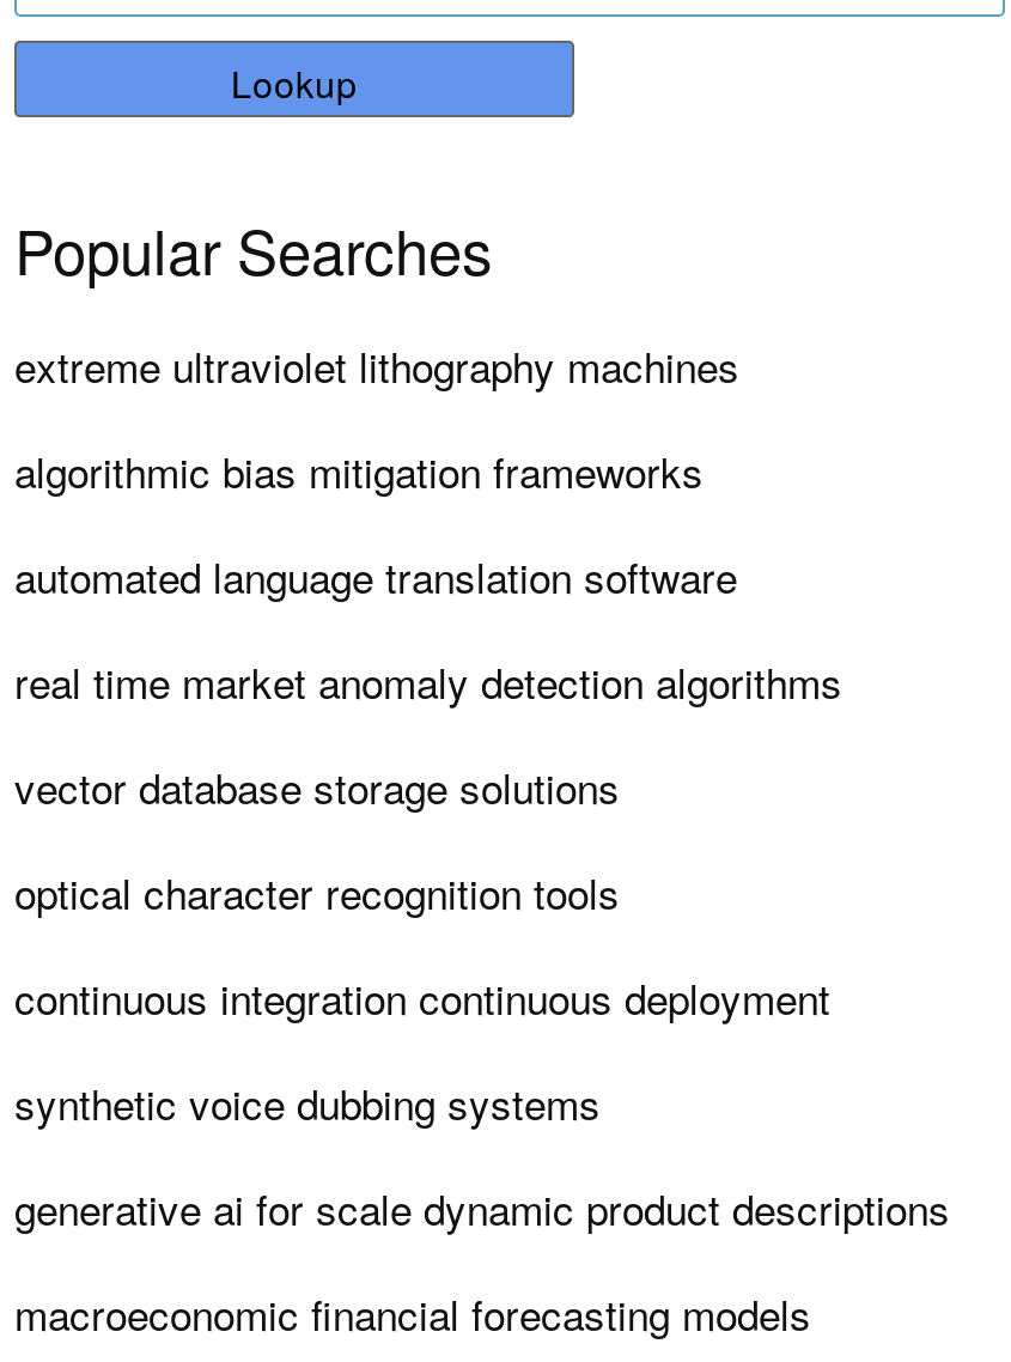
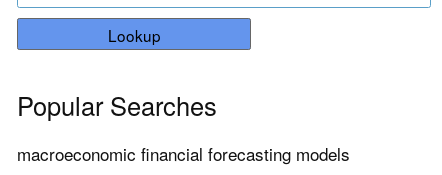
- extreme ultraviolet lithography machines
- algorithmic bias mitigation frameworks
- automated language translation software
- real time market anomaly detection algorithms
- vector database storage solutions
- optical character recognition tools
- continuous integration continuous deployment
- synthetic voice dubbing systems
- generative ai for scale dynamic product descriptions
